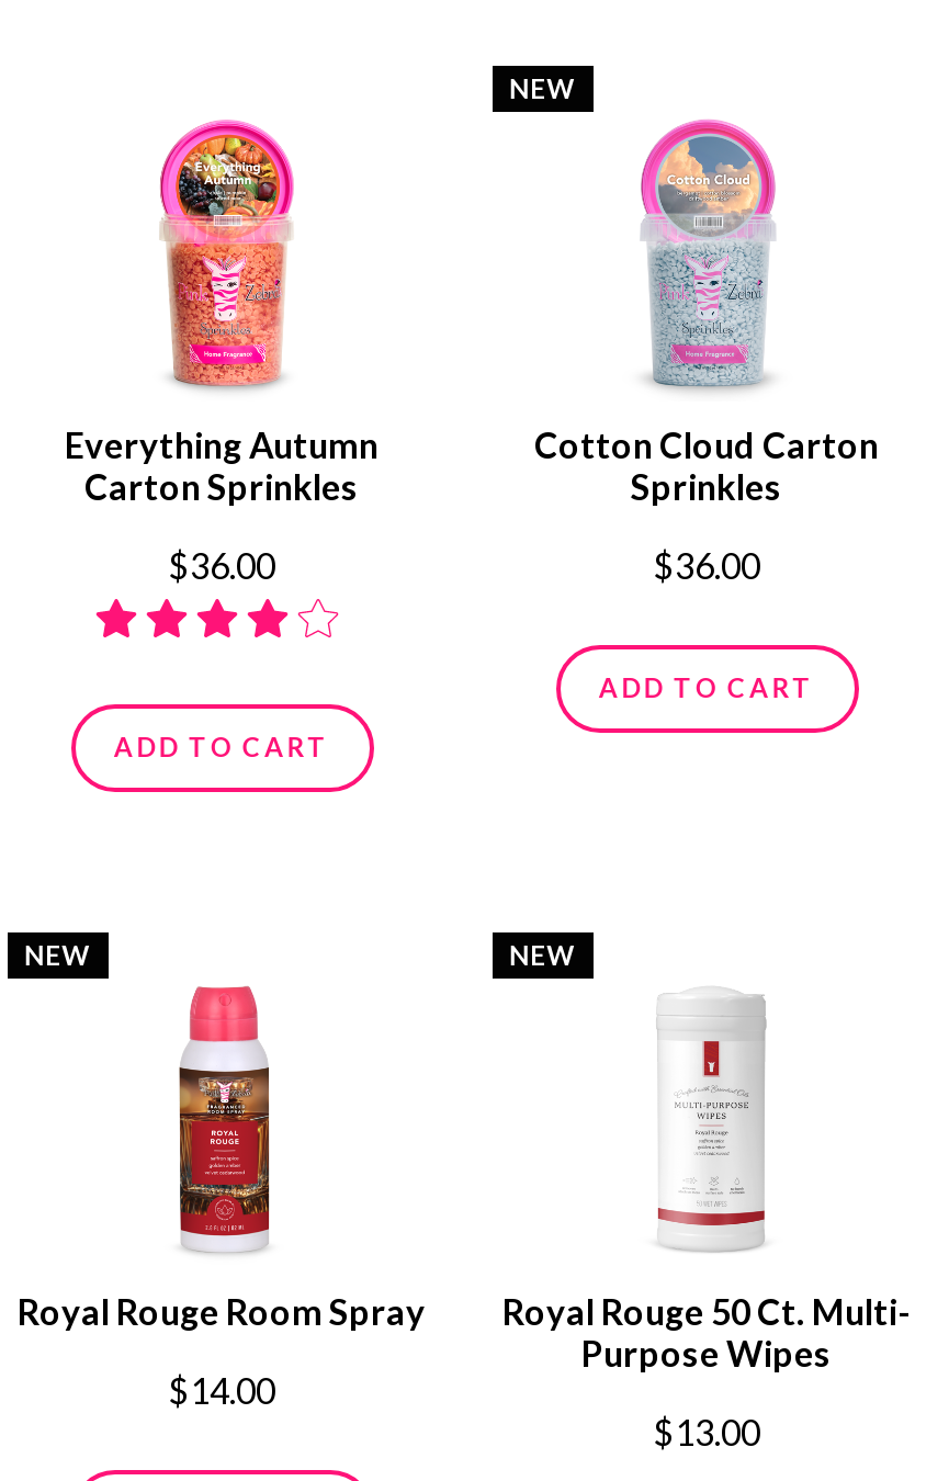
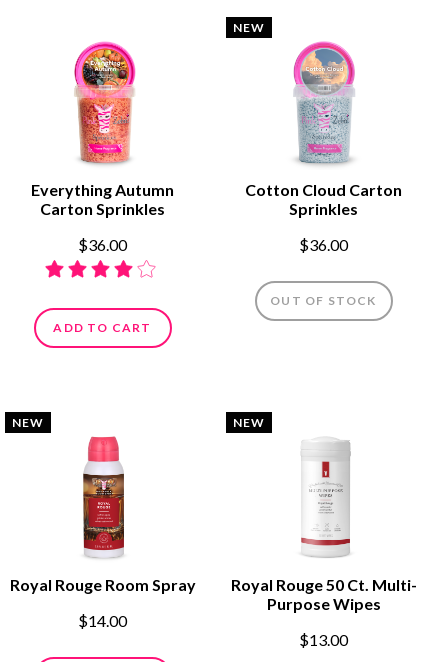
- ADD TO CART
+ OUT OF STOCK
